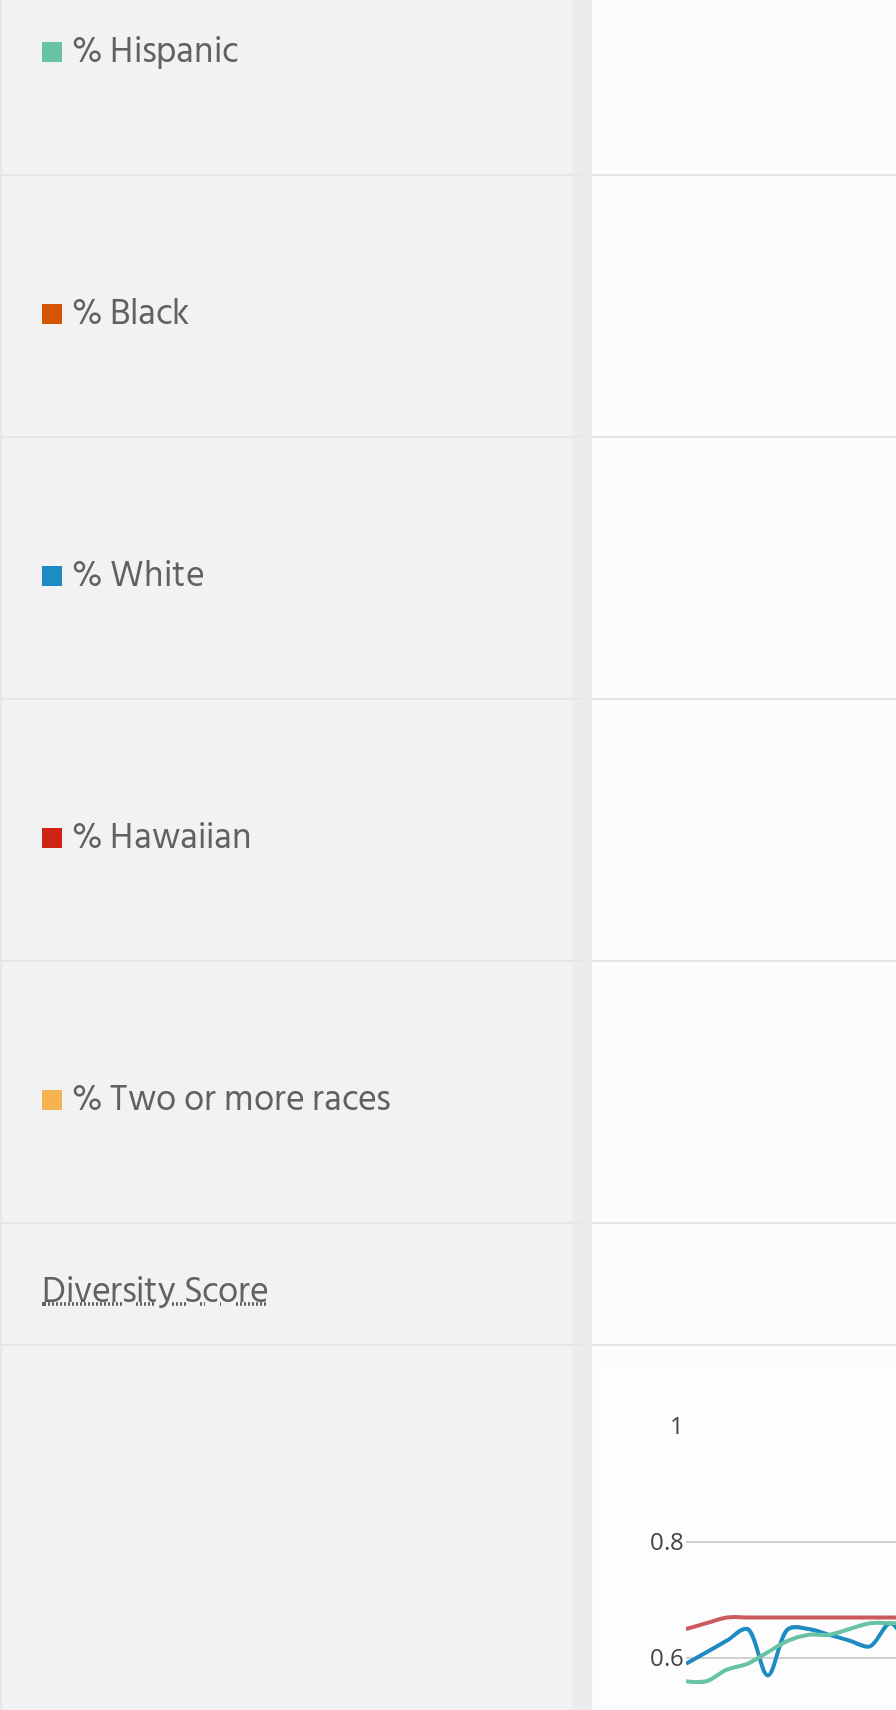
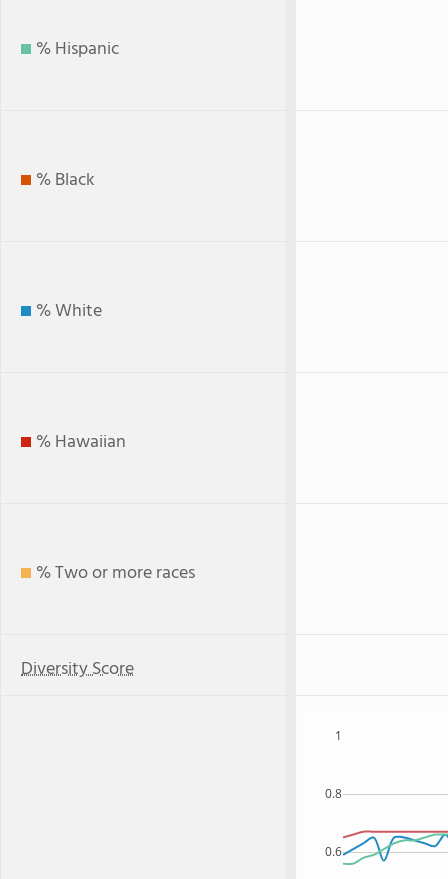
- [image]
+ [image]
